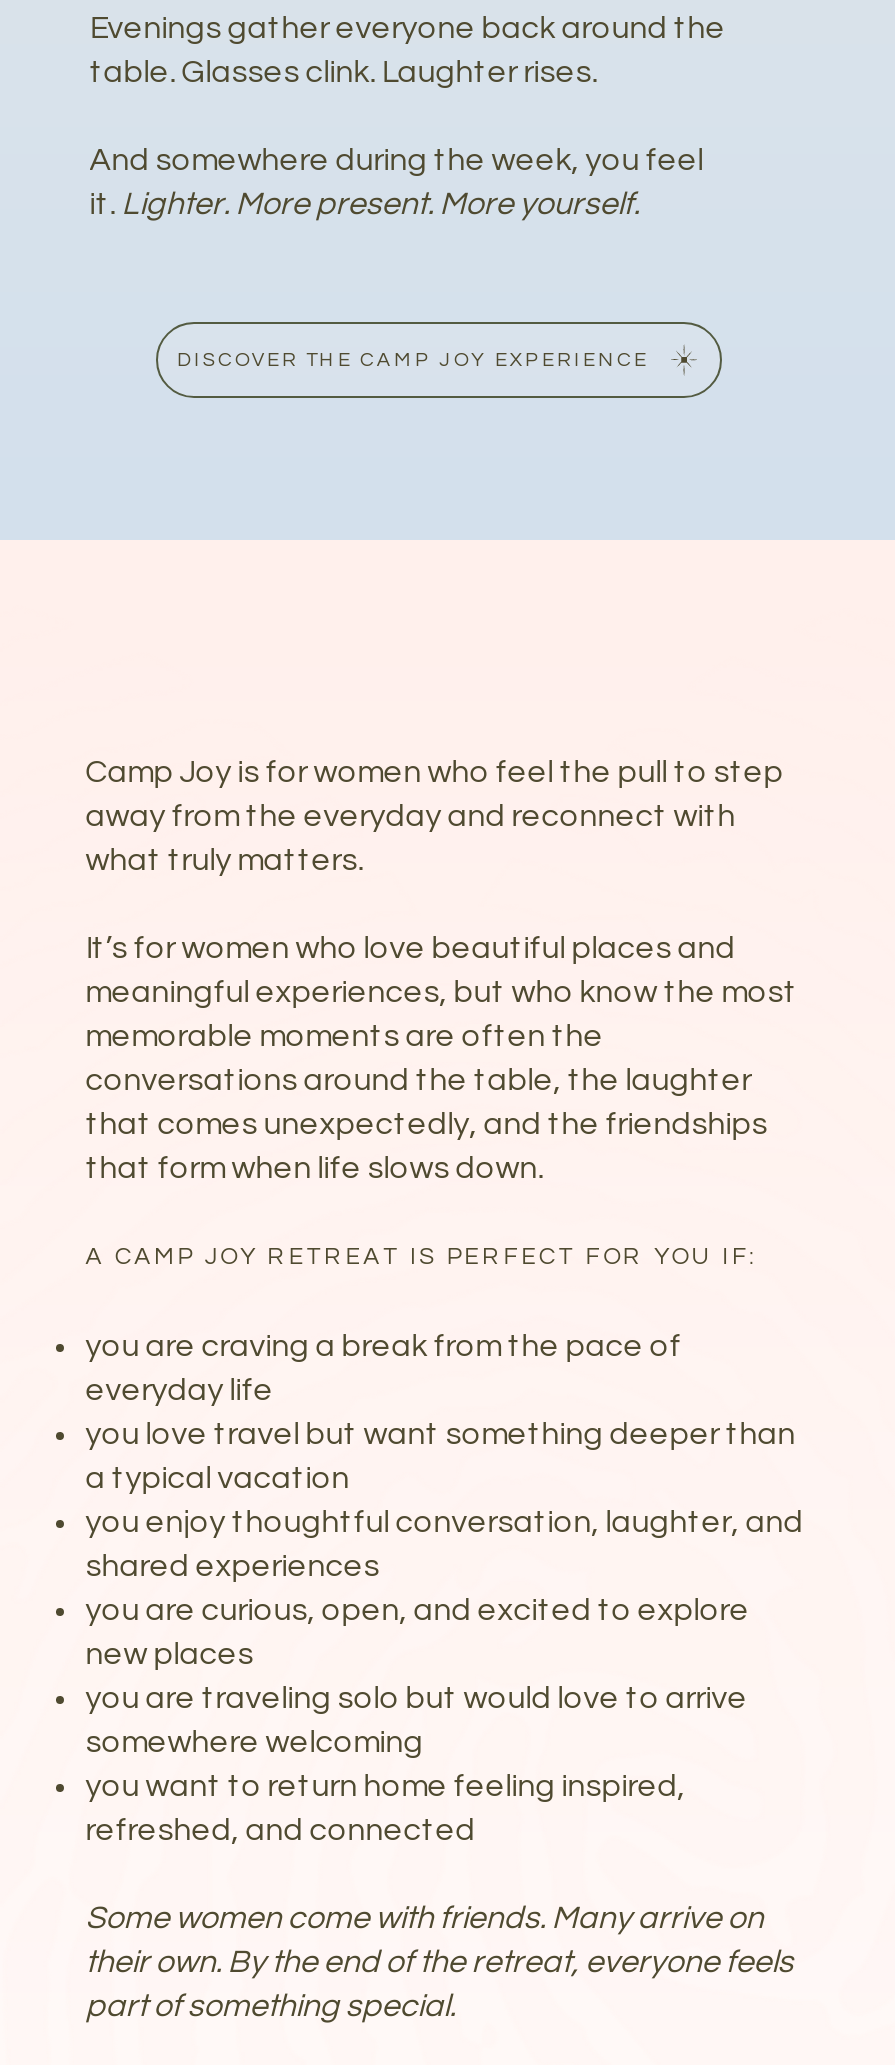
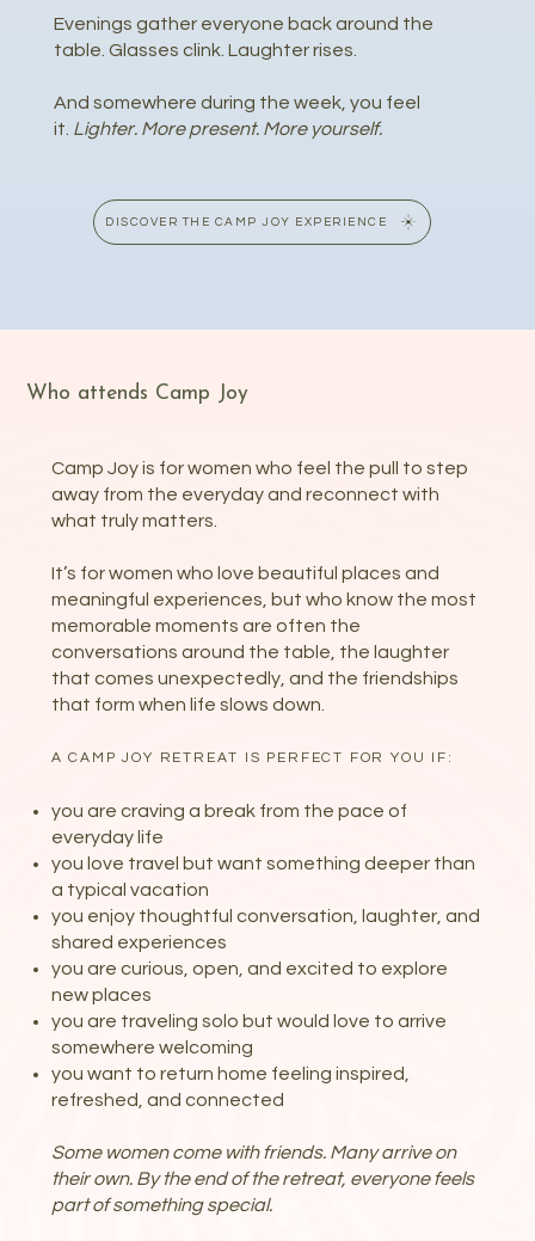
+ Who attends Camp Joy
